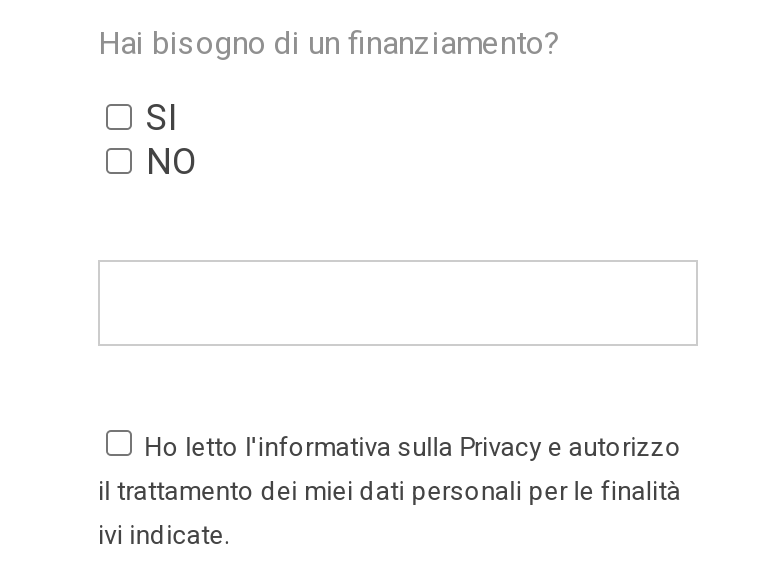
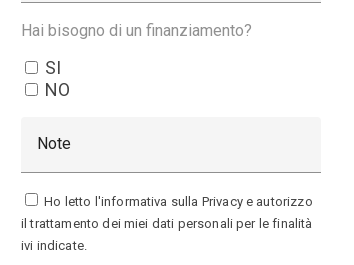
+ Note
